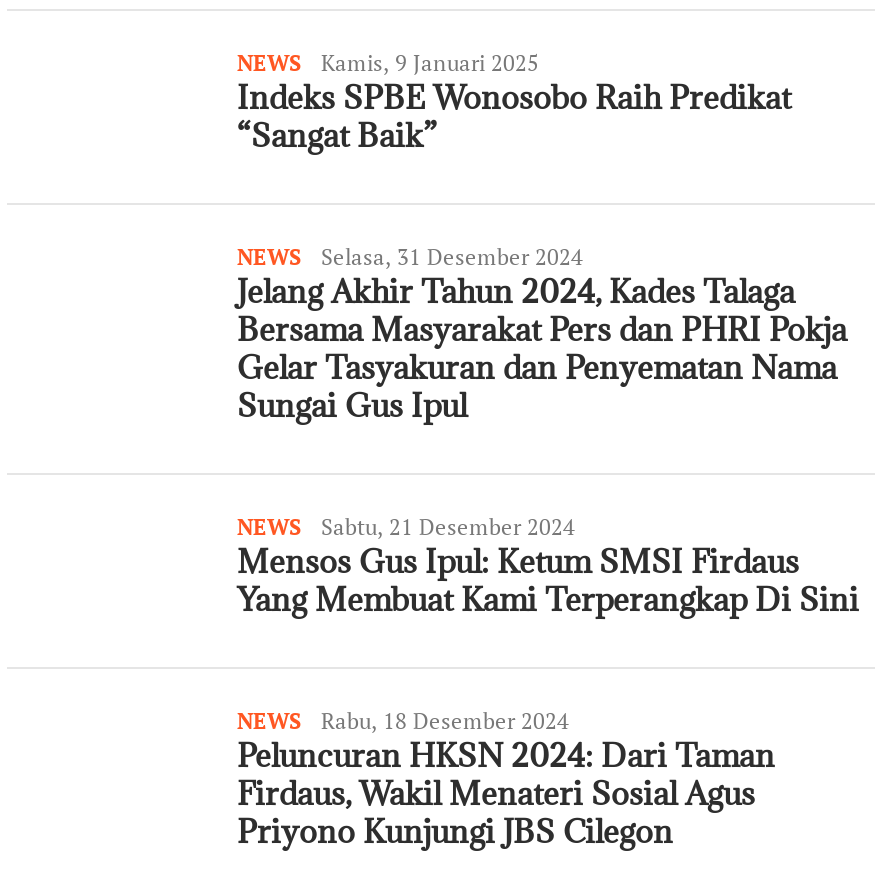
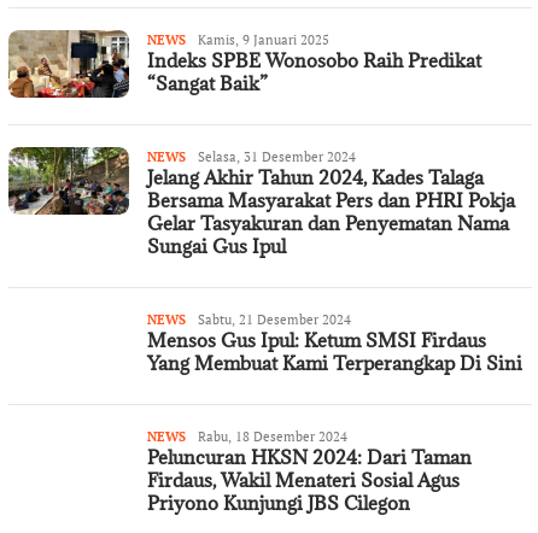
+ [image]

+ [image]
